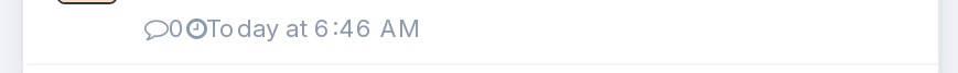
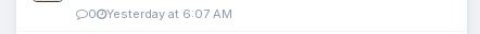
- Today at 6:46 AM
+ Yesterday at 6:07 AM
